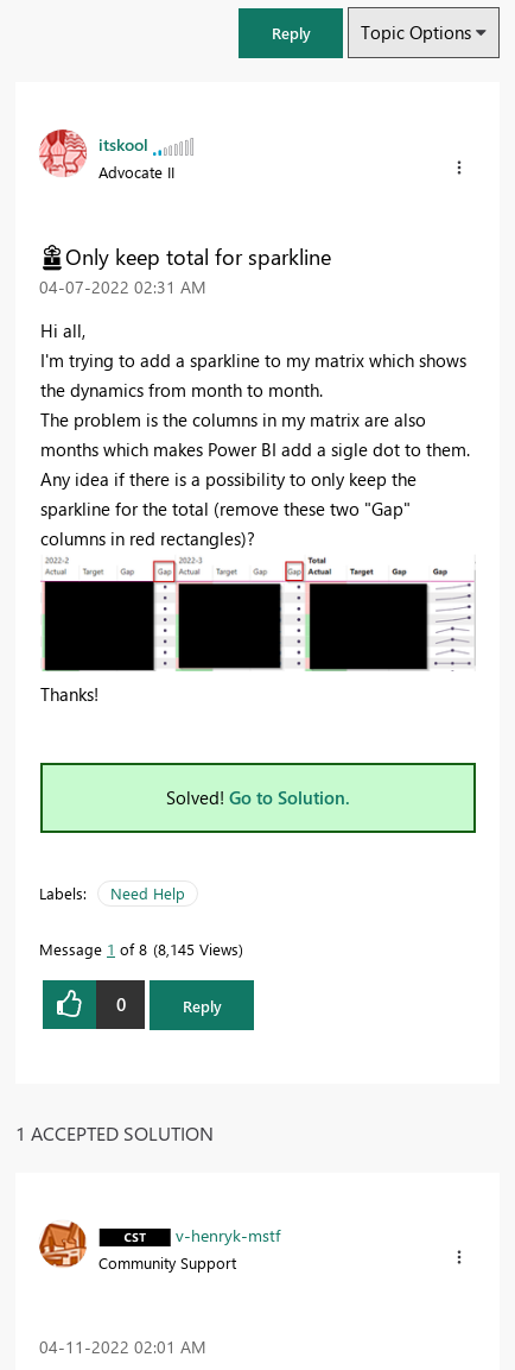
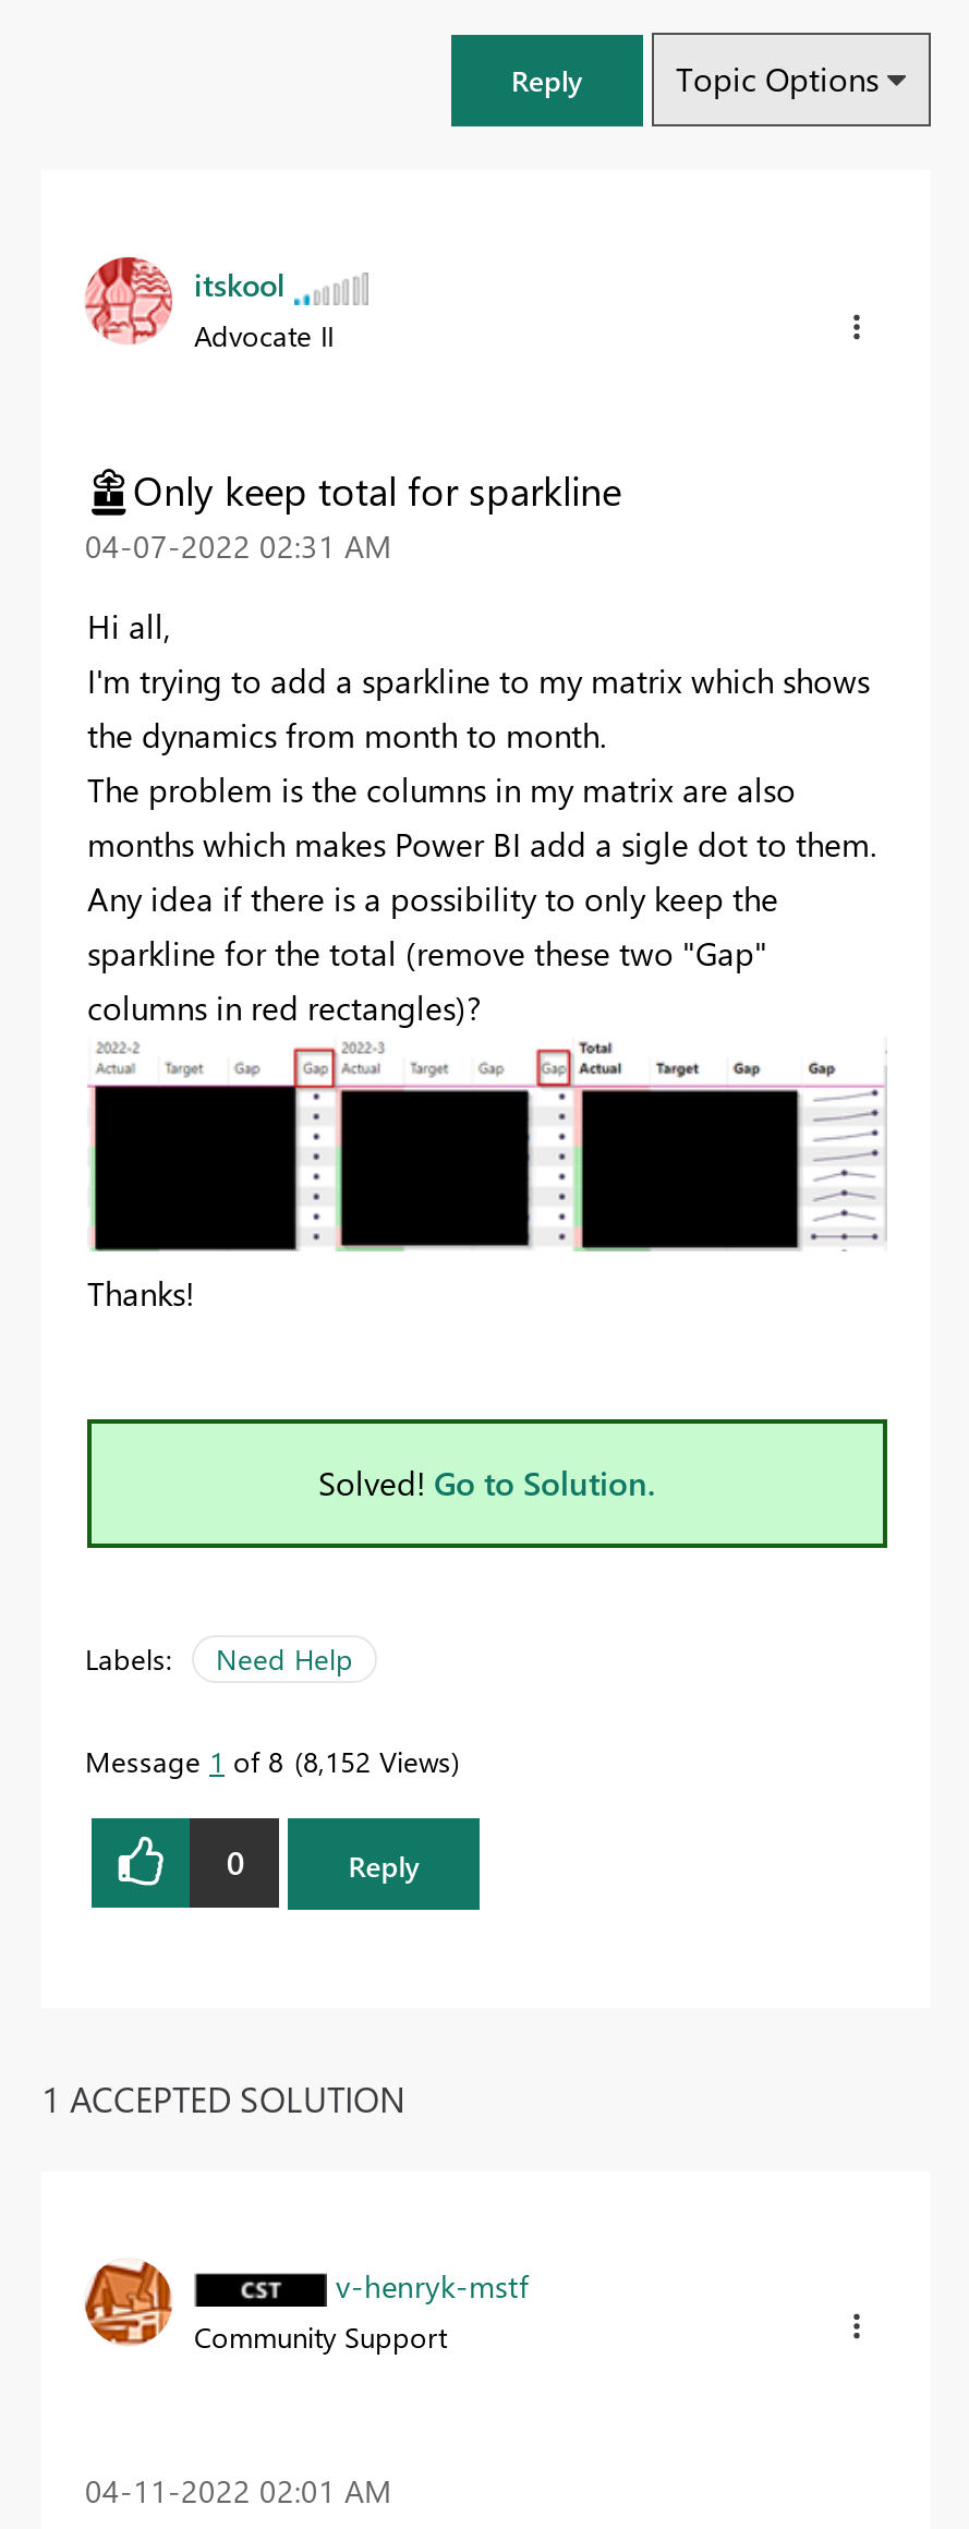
- Message 1 of 8 8,145 Views
+ Message 1 of 8 8,152 Views
